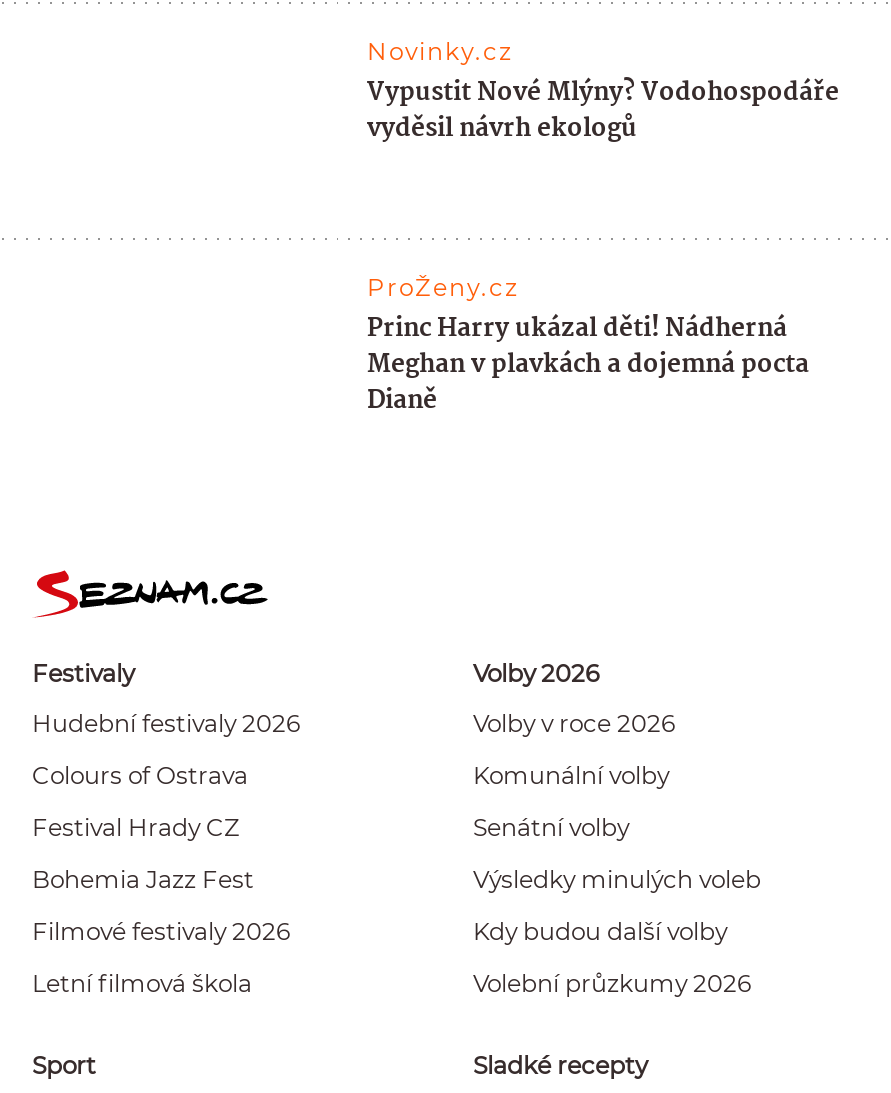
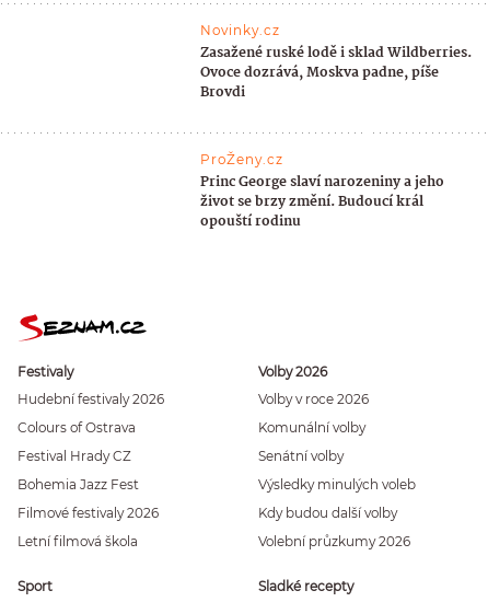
- Vypustit Nové Mlýny? Vodohospodáře
- vyděsil návrh ekologů
+ Zasažené ruské lodě i sklad Wildberries.
+ Ovoce dozrává, Moskva padne, píše
+ Brovdi

- Princ Harry ukázal děti! Nádherná
- Meghan v plavkách a dojemná pocta
- Dianě
+ Princ George slaví narozeniny a jeho
+ život se brzy změní. Budoucí král
+ opouští rodinu
